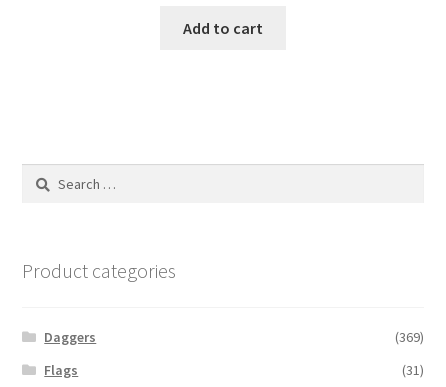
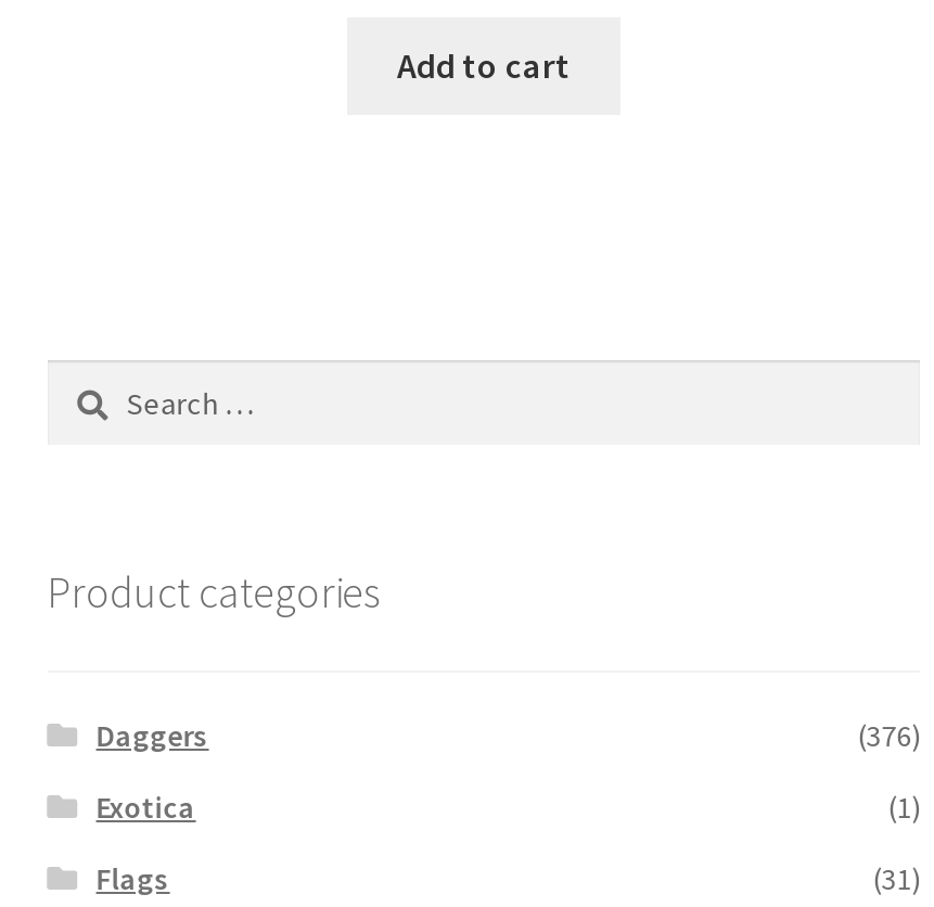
- (369)
+ (376)
+ Exotica
+ (1)
